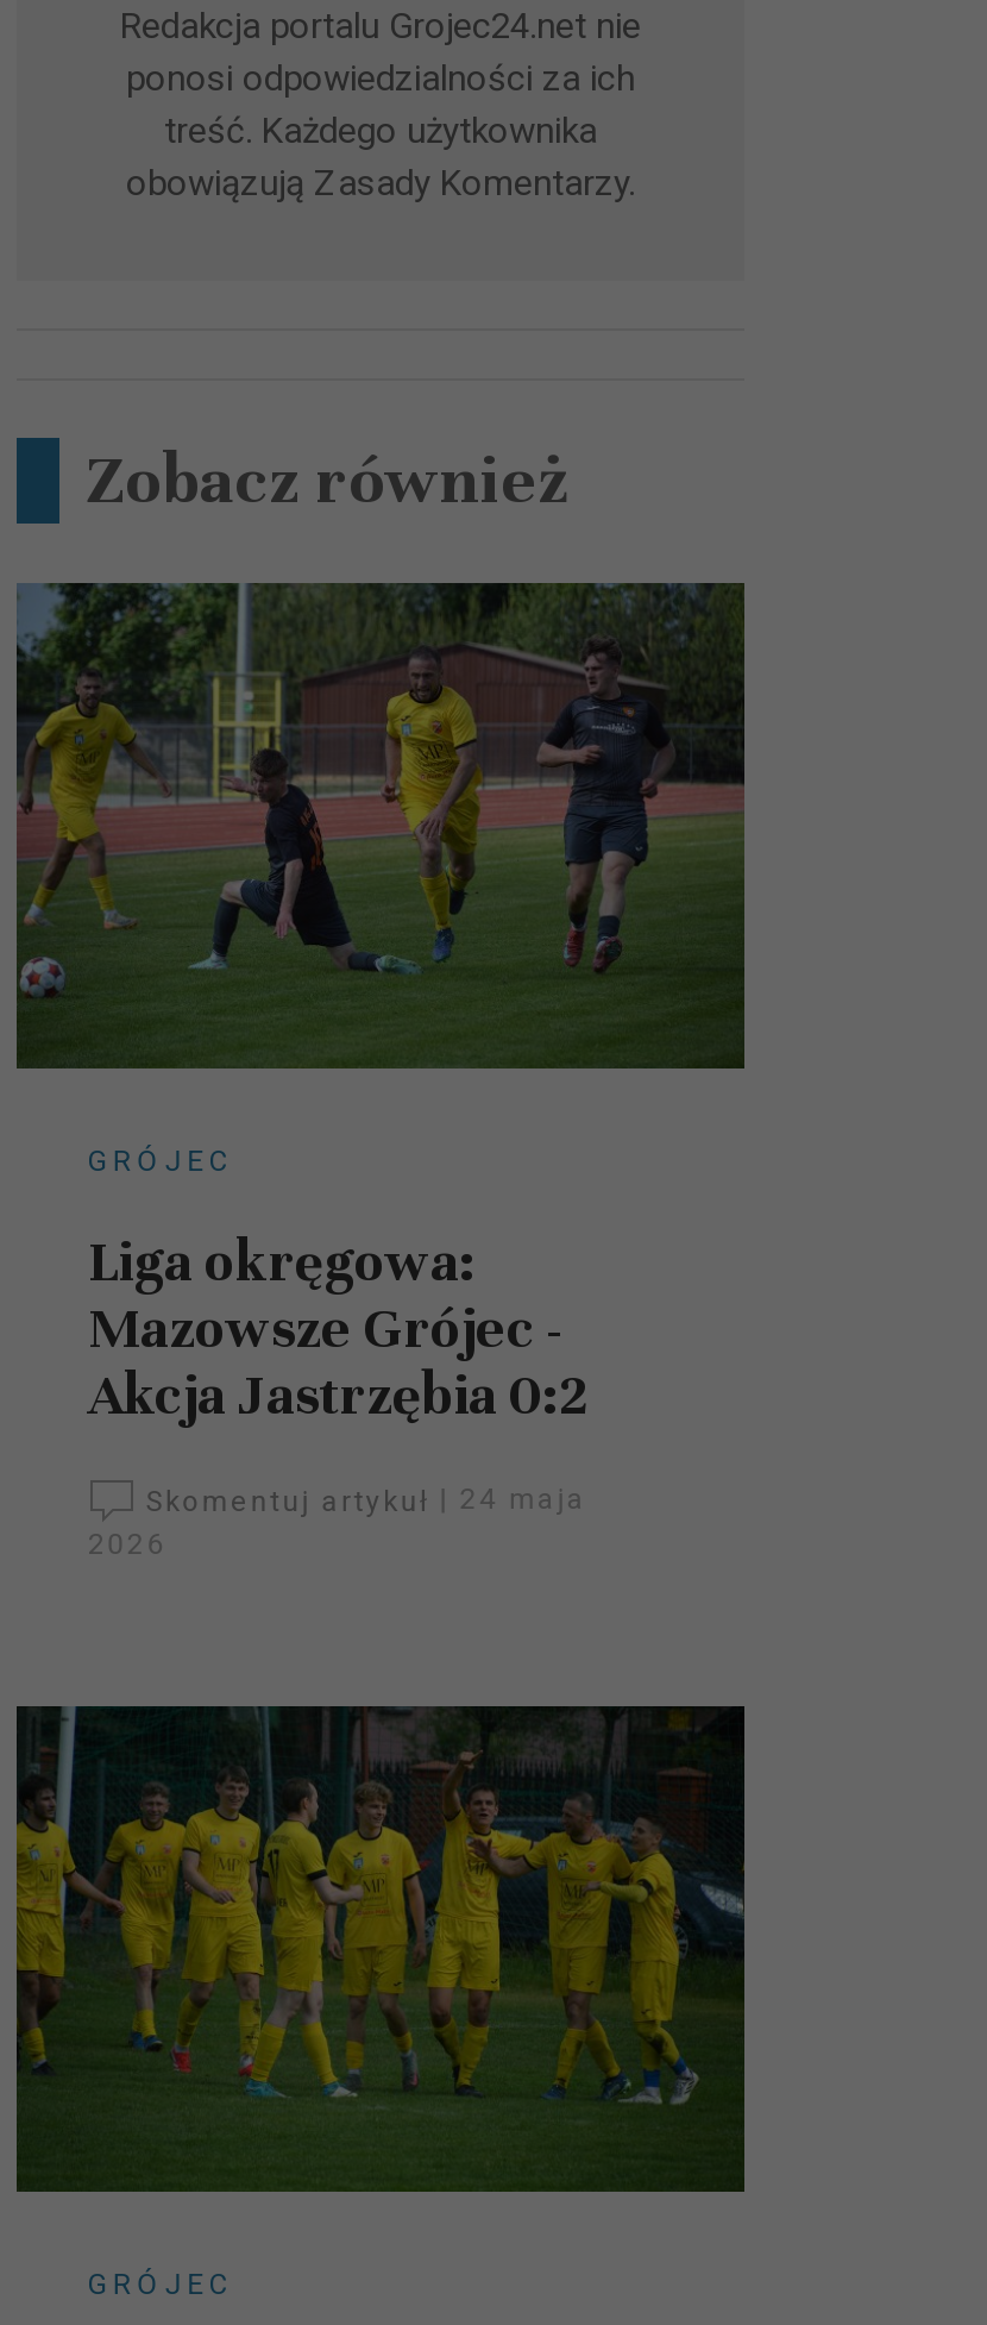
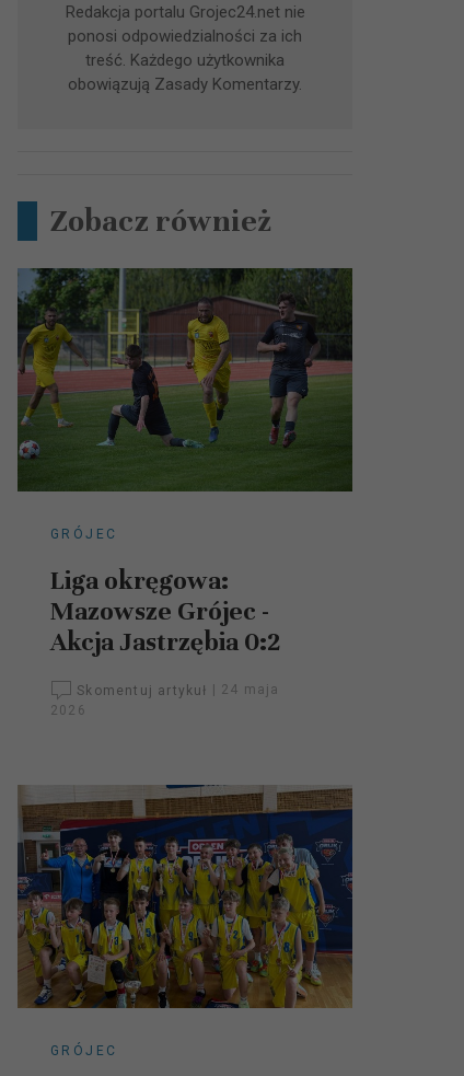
- [image]
+ [image]
